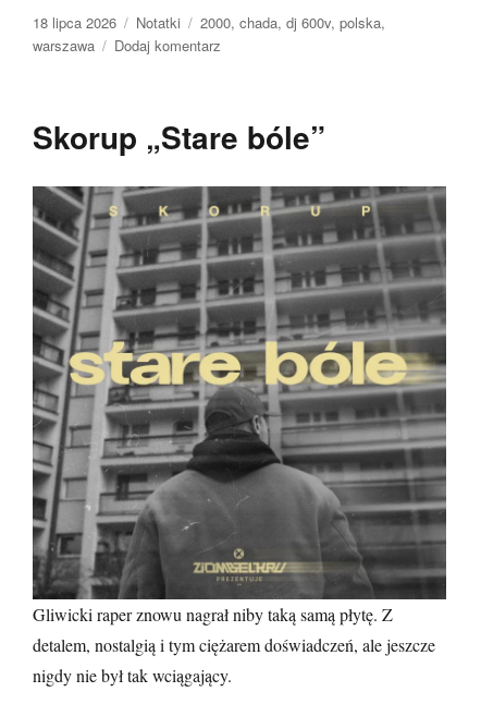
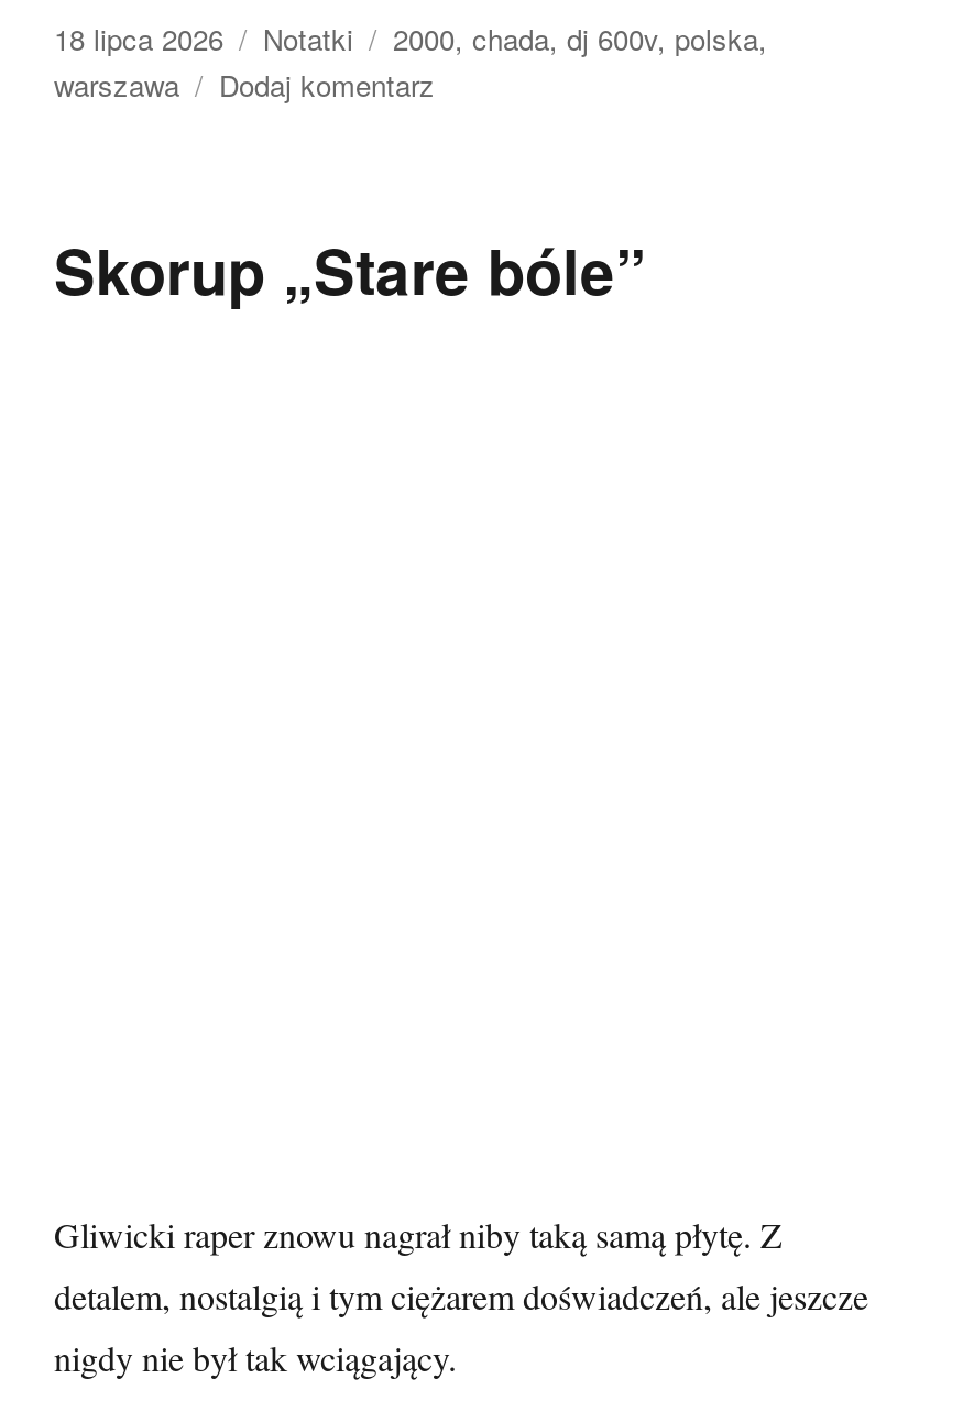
- [image]
